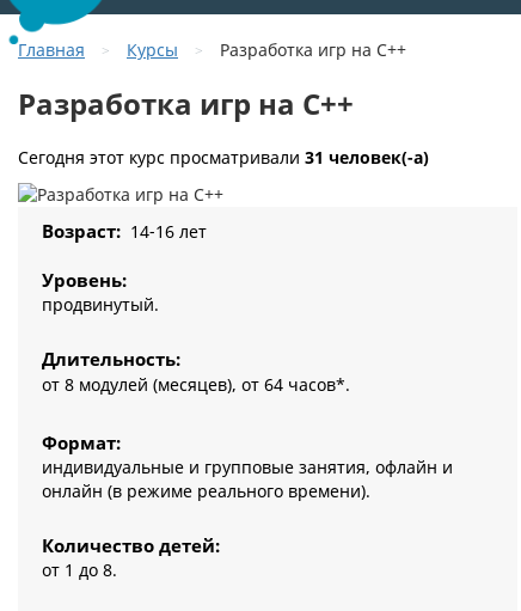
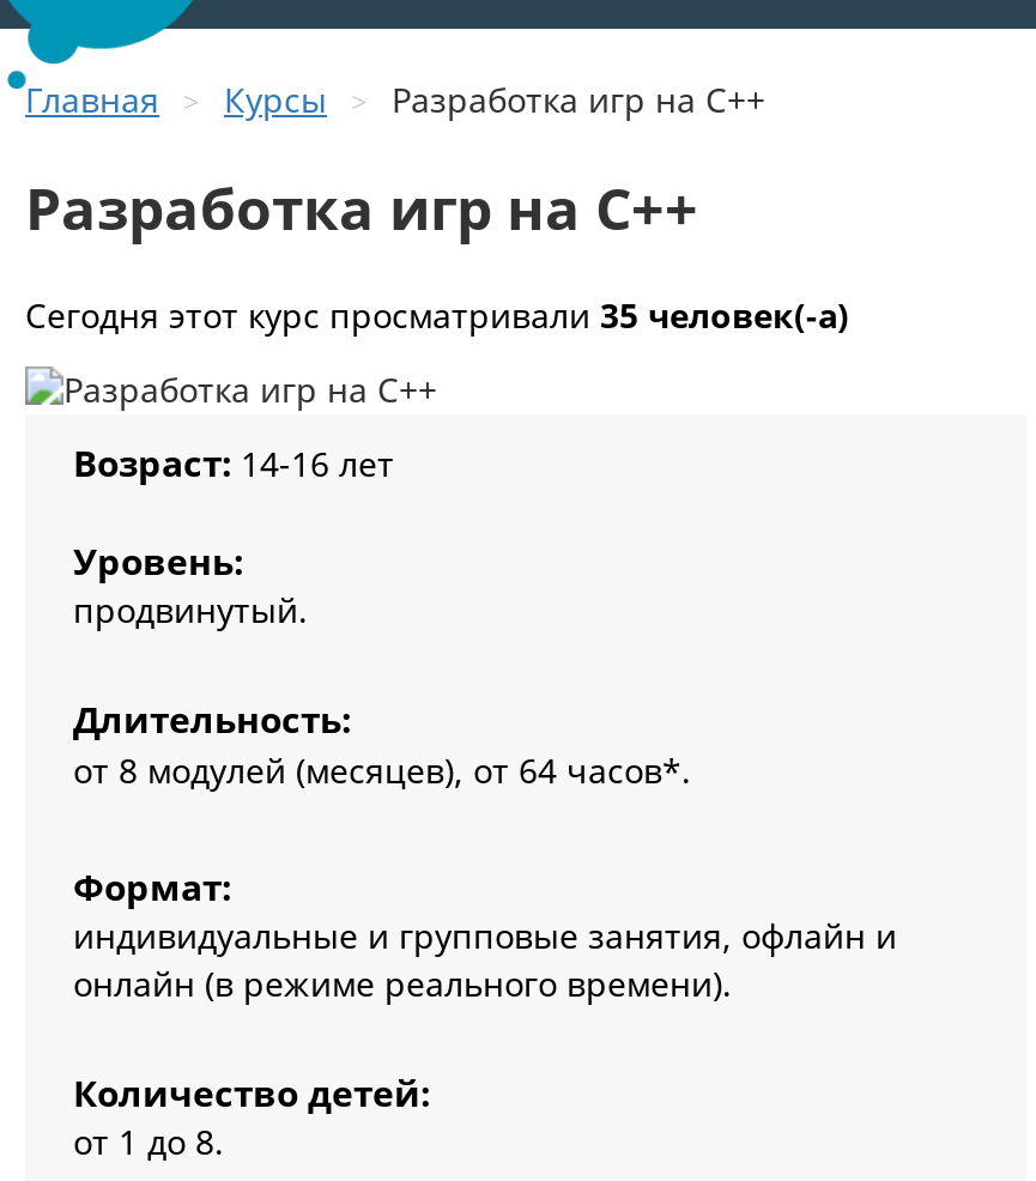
- Сегодня этот курс просматривали 31 человек(-а)
+ Сегодня этот курс просматривали 35 человек(-а)
